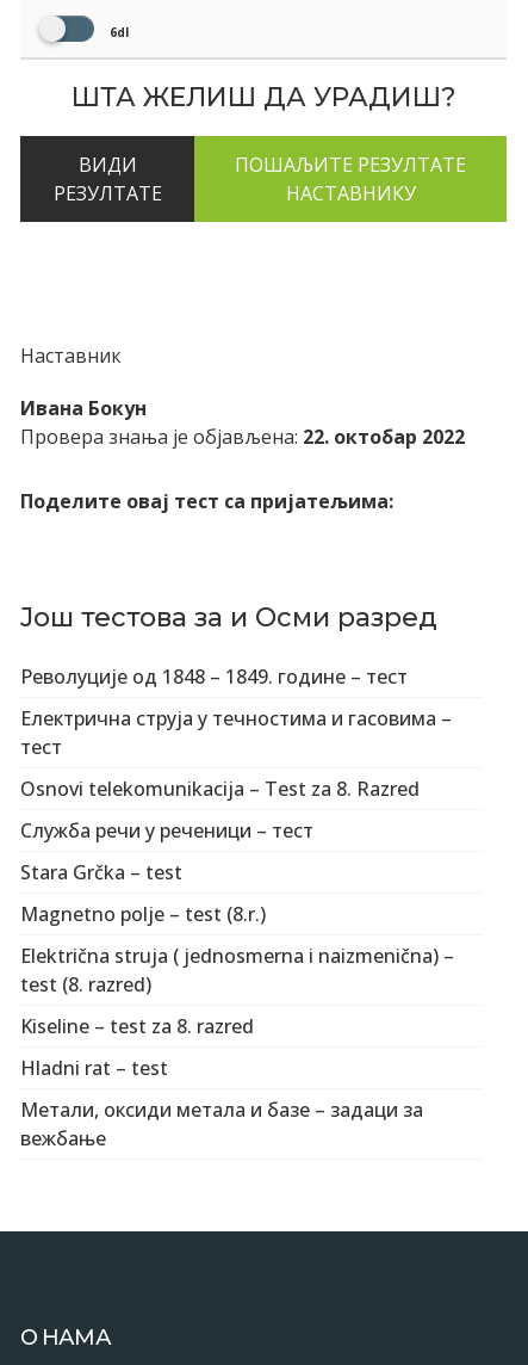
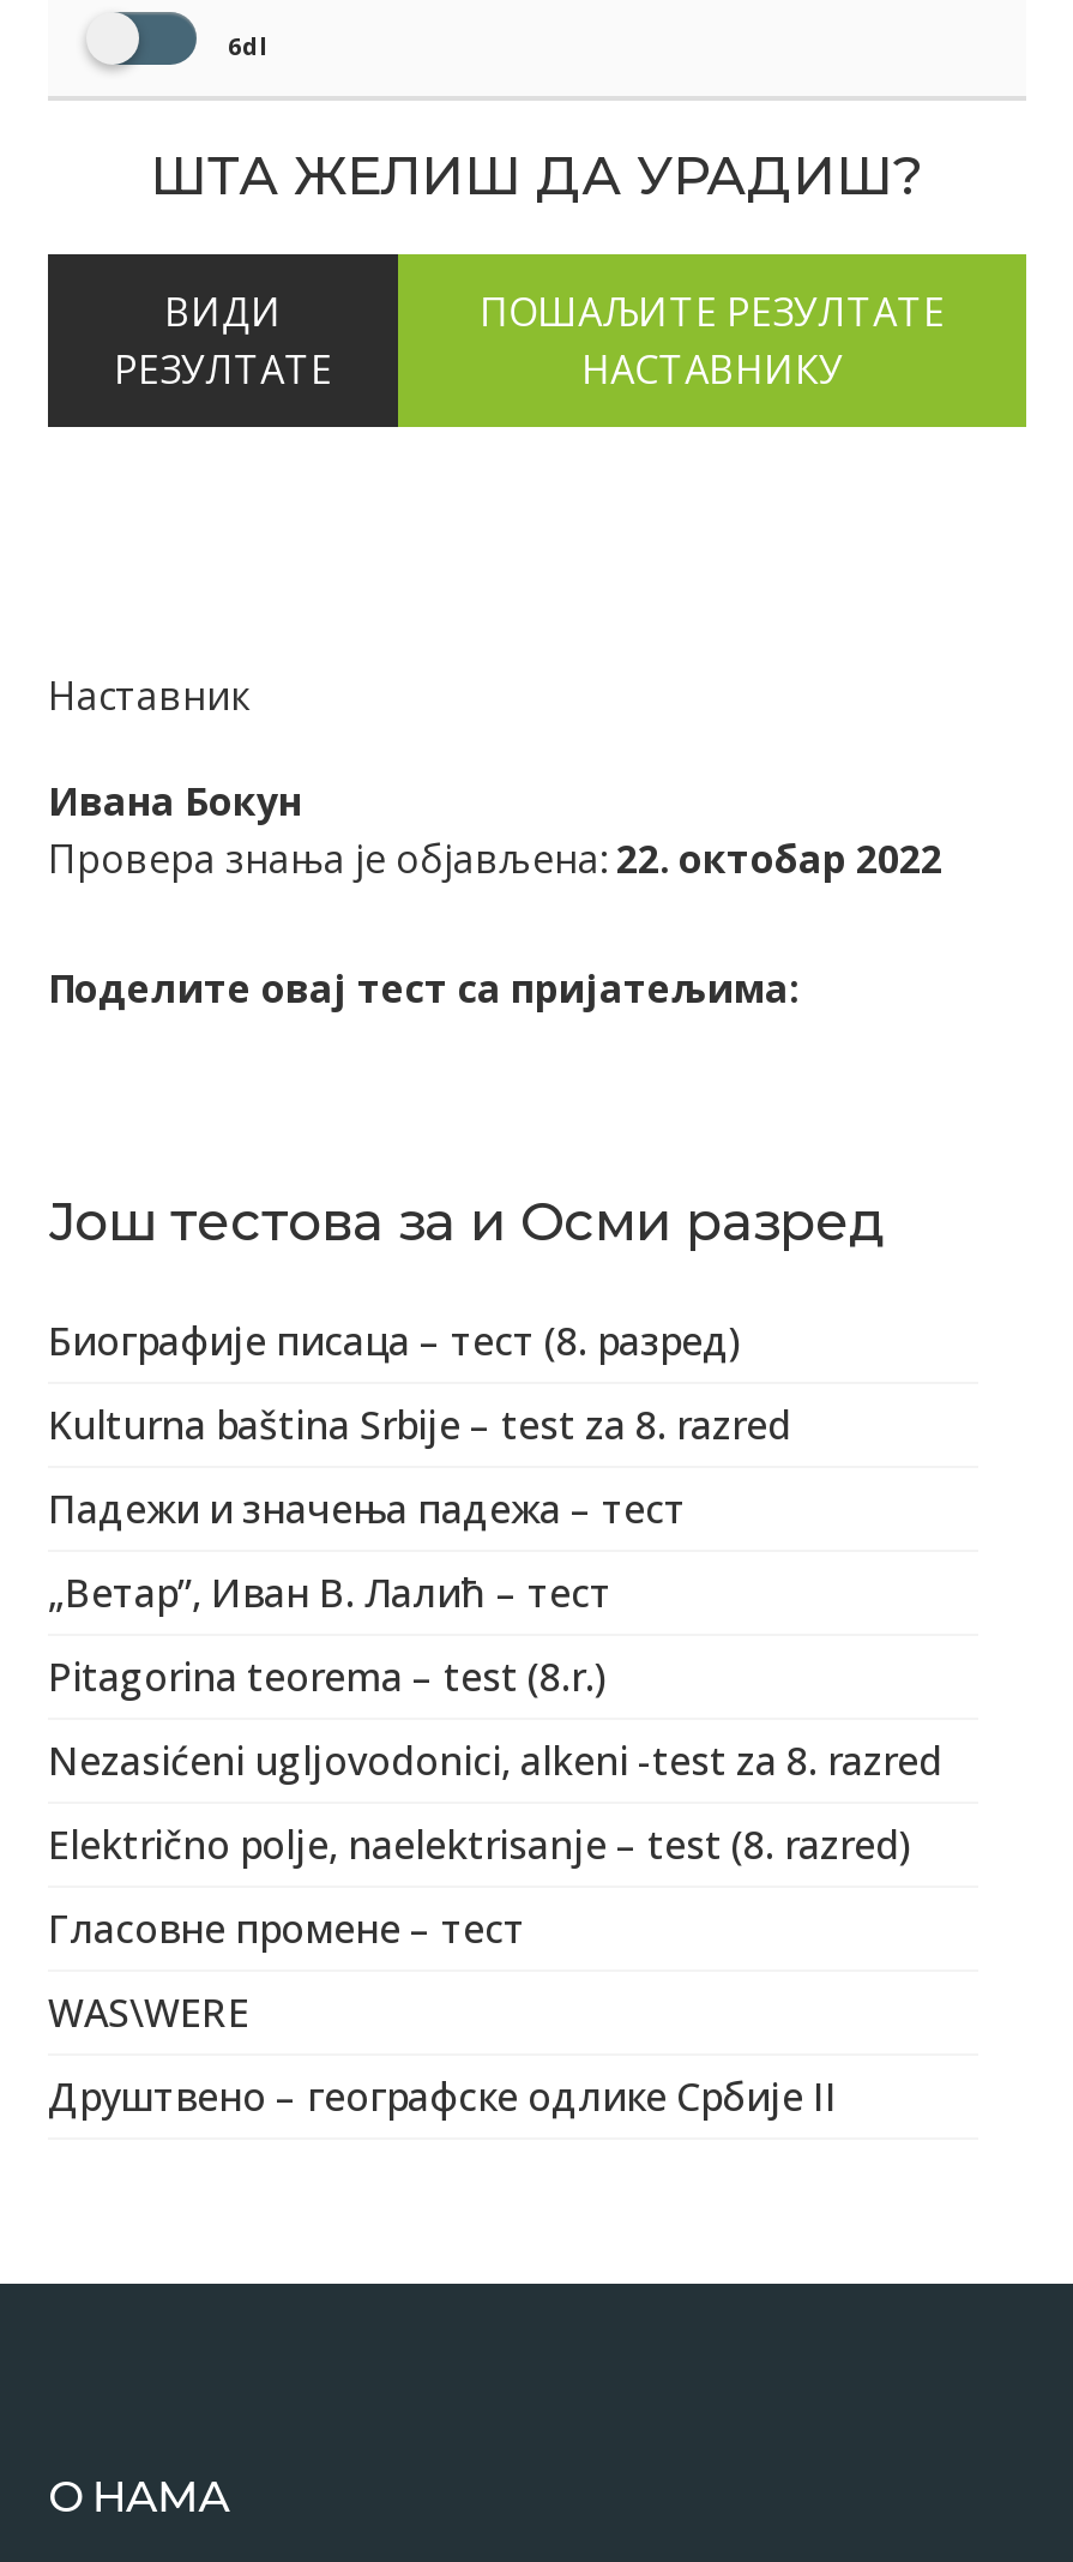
- Револуције од 1848 – 1849. године – тест
+ Биографије писаца – тест (8. разред)

- Електрична струја у течностима и гасовима –
- тест
+ Kulturna baština Srbije – test za 8. razred

- Osnovi telekomunikacija – Test za 8. Razred
+ Падежи и значења падежа – тест

- Служба речи у реченици – тест
+ „Ветар”, Иван В. Лалић – тест

- Stara Grčka – test
+ Pitagorina teorema – test (8.r.)

- Magnetno polje – test (8.r.)
+ Nezasićeni ugljovodonici, alkeni -test za 8. razred

- Električna struja ( jednosmerna i naizmenična) –
- test (8. razred)
+ Električno polje, naelektrisanje – test (8. razred)

- Kiseline – test za 8. razred
+ Гласовне промене – тест

- Hladni rat – test
+ WAS\WERE

- Метали, оксиди метала и базе – задаци за
- вежбање
+ Друштвено – географске одлике Србије II
